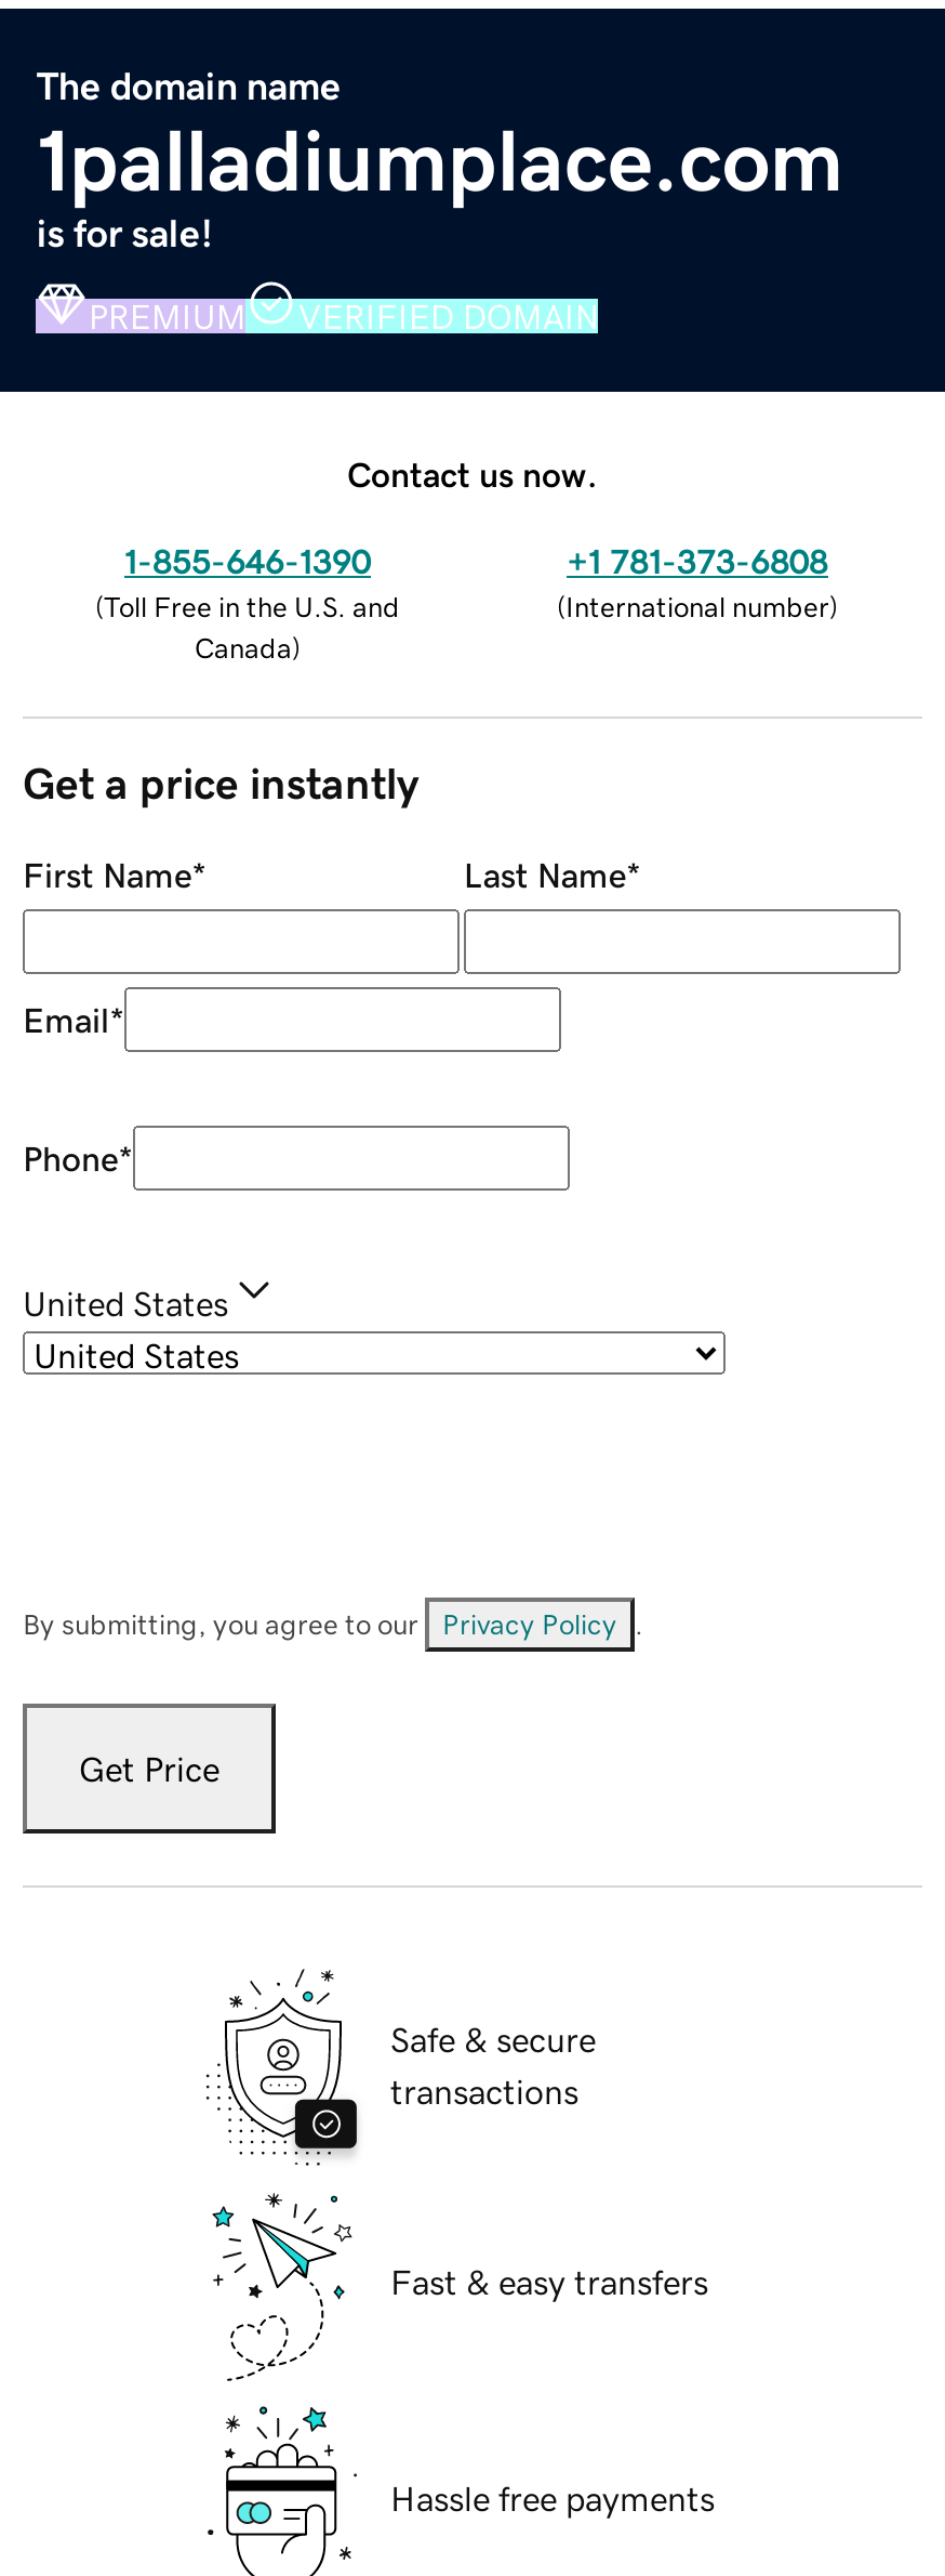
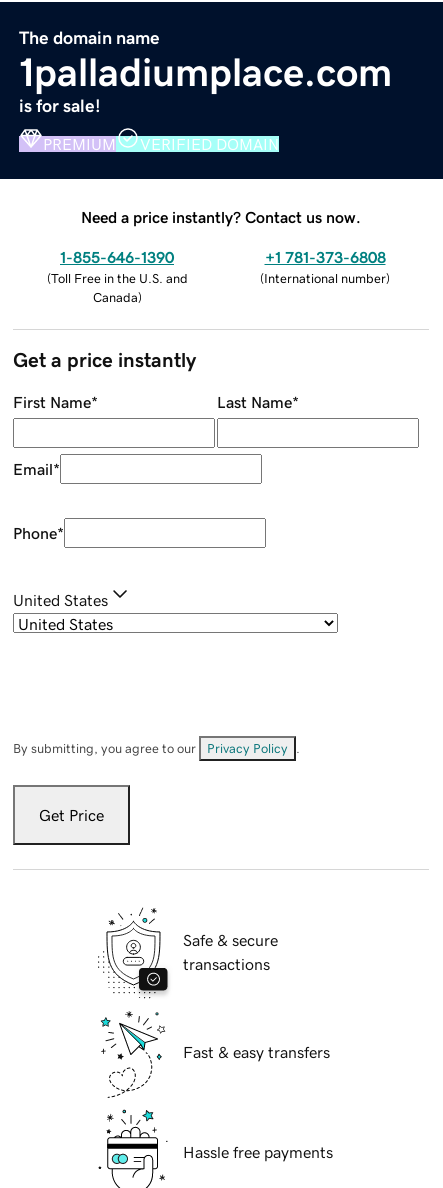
- Contact us now.
+ Need a price instantly? Contact us now.
